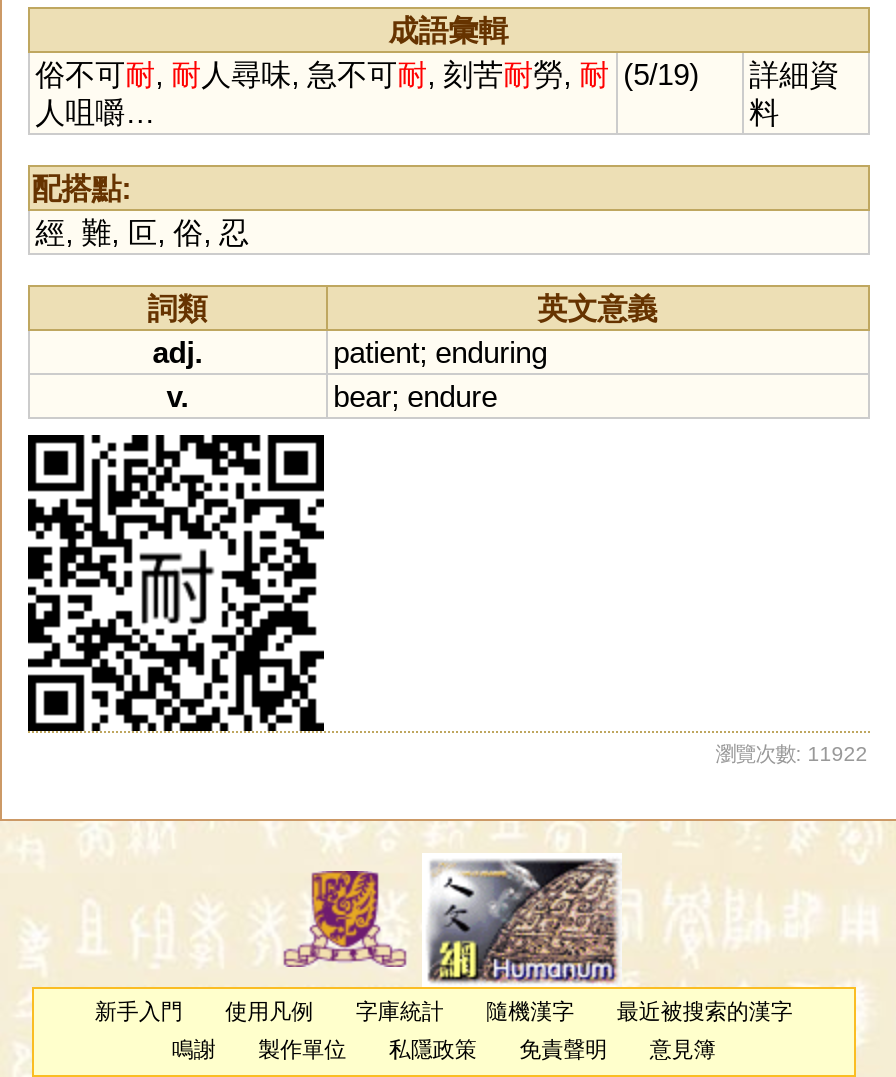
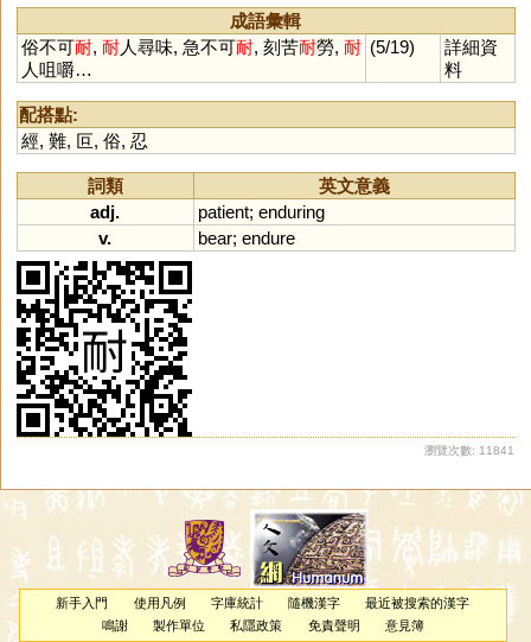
- 瀏覽次數: 11922
+ 瀏覽次數: 11841
